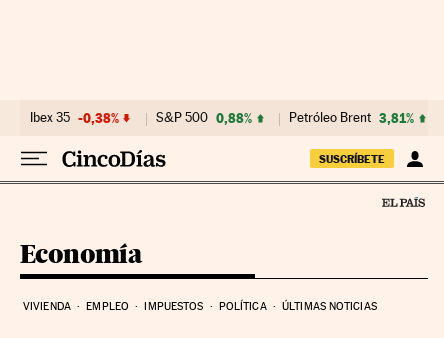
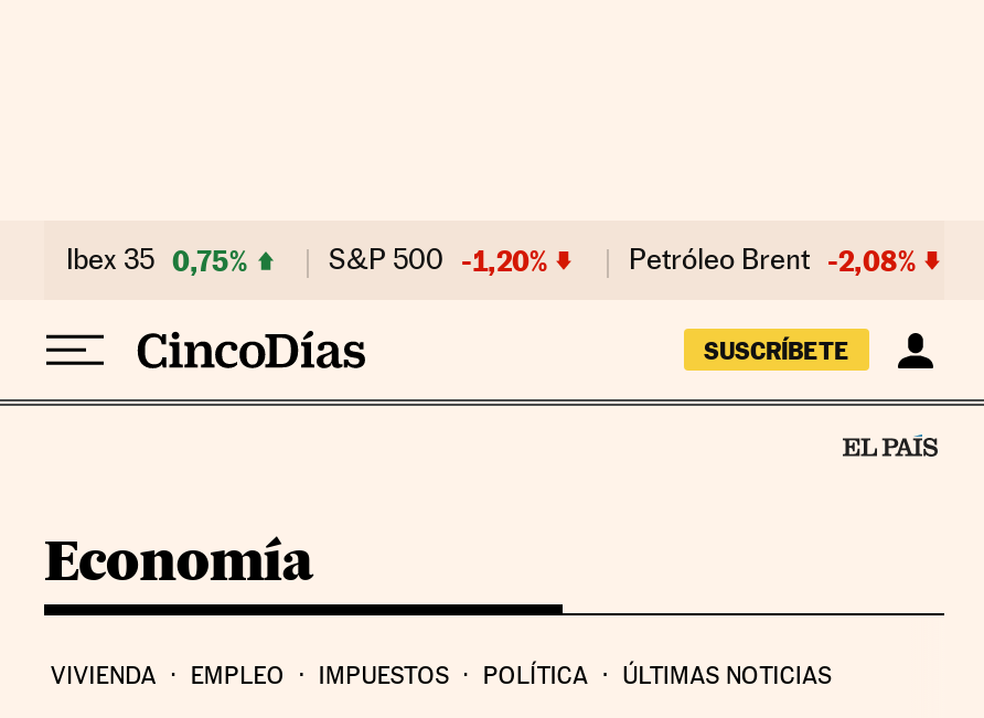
- Ibex 35 -0,38%
+ Ibex 35 0,75%

- S&P 500 0,88%
+ S&P 500 -1,20%

- Petróleo Brent 3,81%
+ Petróleo Brent -2,08%
